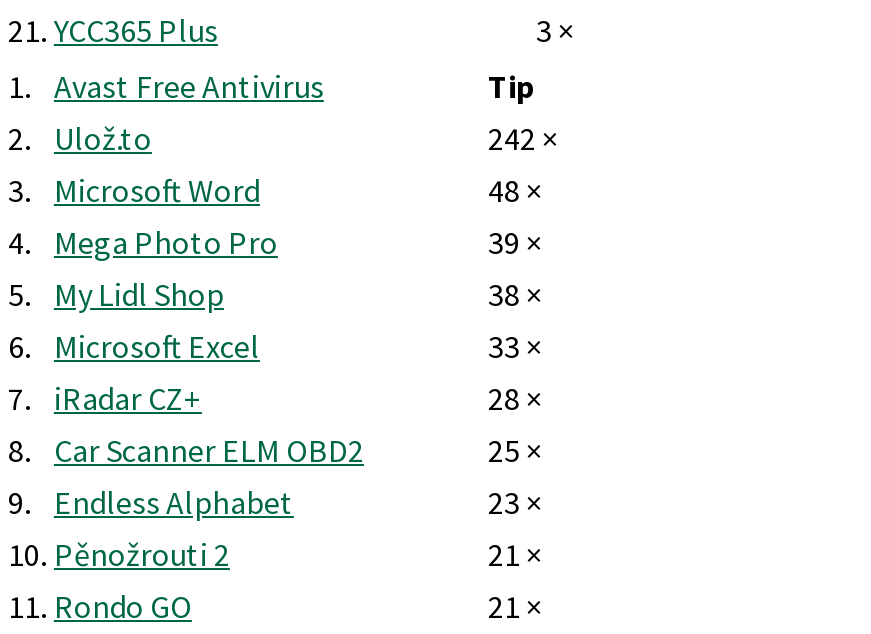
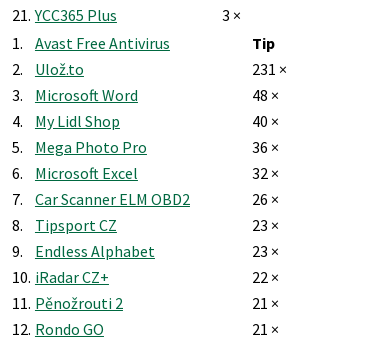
- 242 ×
+ 231 ×

- 4. Mega Photo Pro
- 39 ×
- 5. My Lidl Shop
- 38 ×
+ 4. My Lidl Shop
+ 40 ×
+ 5. Mega Photo Pro
+ 36 ×

- 33 ×
- 7. iRadar CZ+
- 28 ×
- 8. Car Scanner ELM OBD2
- 25 ×
+ 32 ×
+ 7. Car Scanner ELM OBD2
+ 26 ×
+ 8. Tipsport CZ
+ 23 ×

- 10. Pěnožrouti 2
+ 10. iRadar CZ+
+ 22 ×
+ 11. Pěnožrouti 2

- 11. Rondo GO
+ 12. Rondo GO
